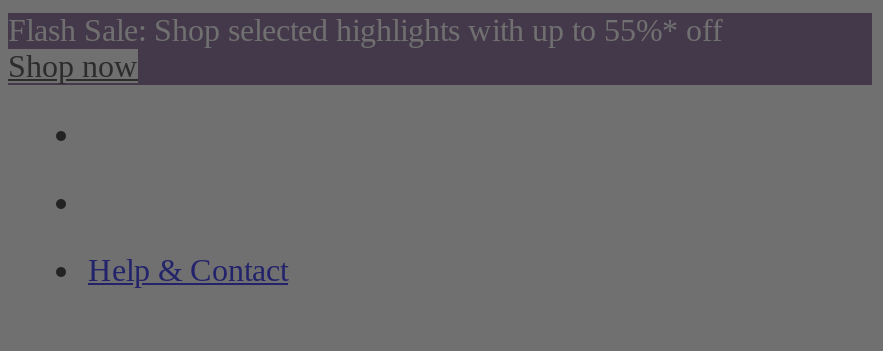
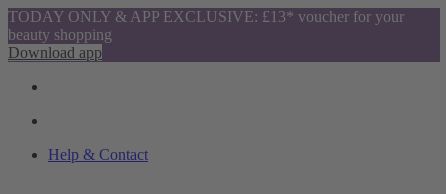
- Flash Sale: Shop selected highlights with up to 55%* off
- Shop now
+ TODAY ONLY & APP EXCLUSIVE: £13* voucher for your
+ beauty shopping
+ Download app
